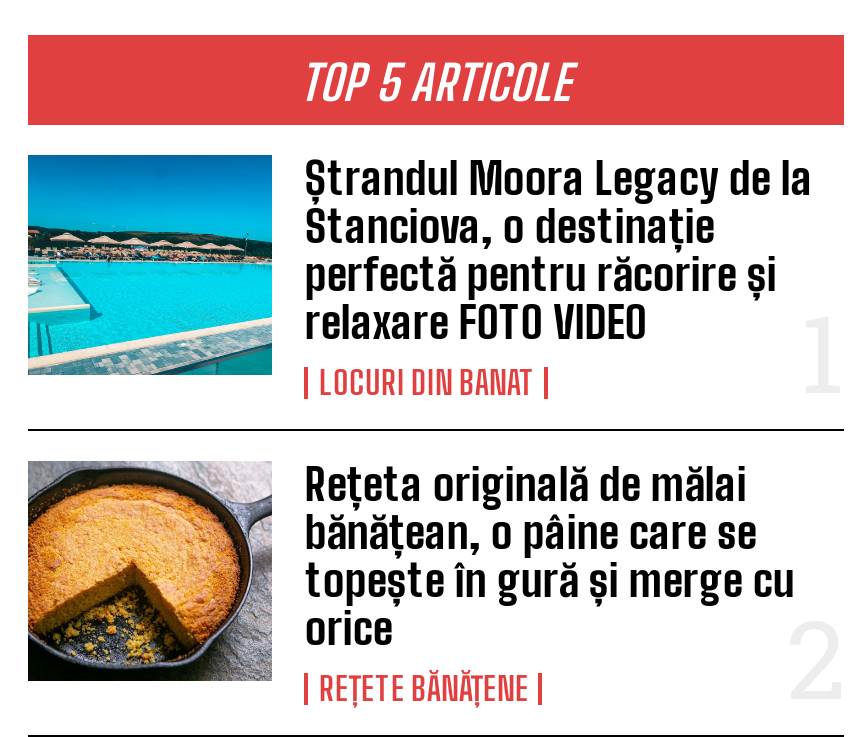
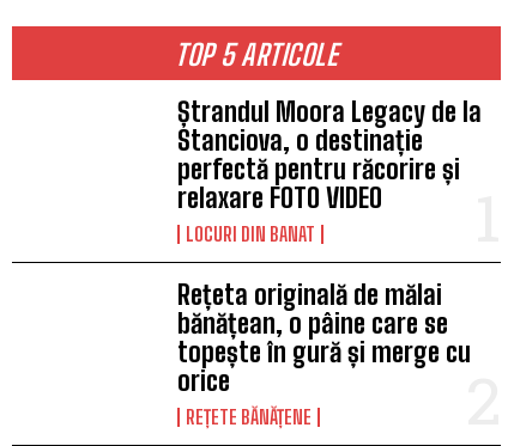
- [image]

- [image]
